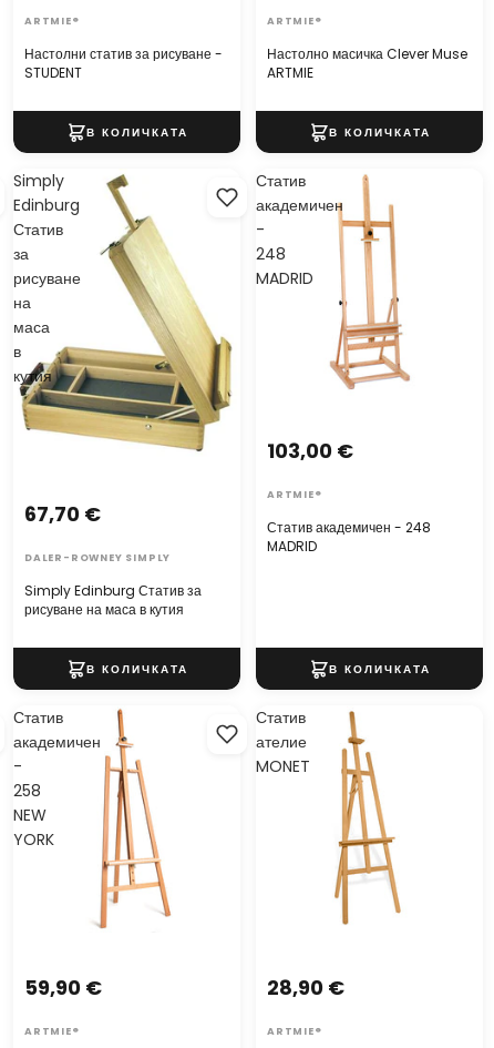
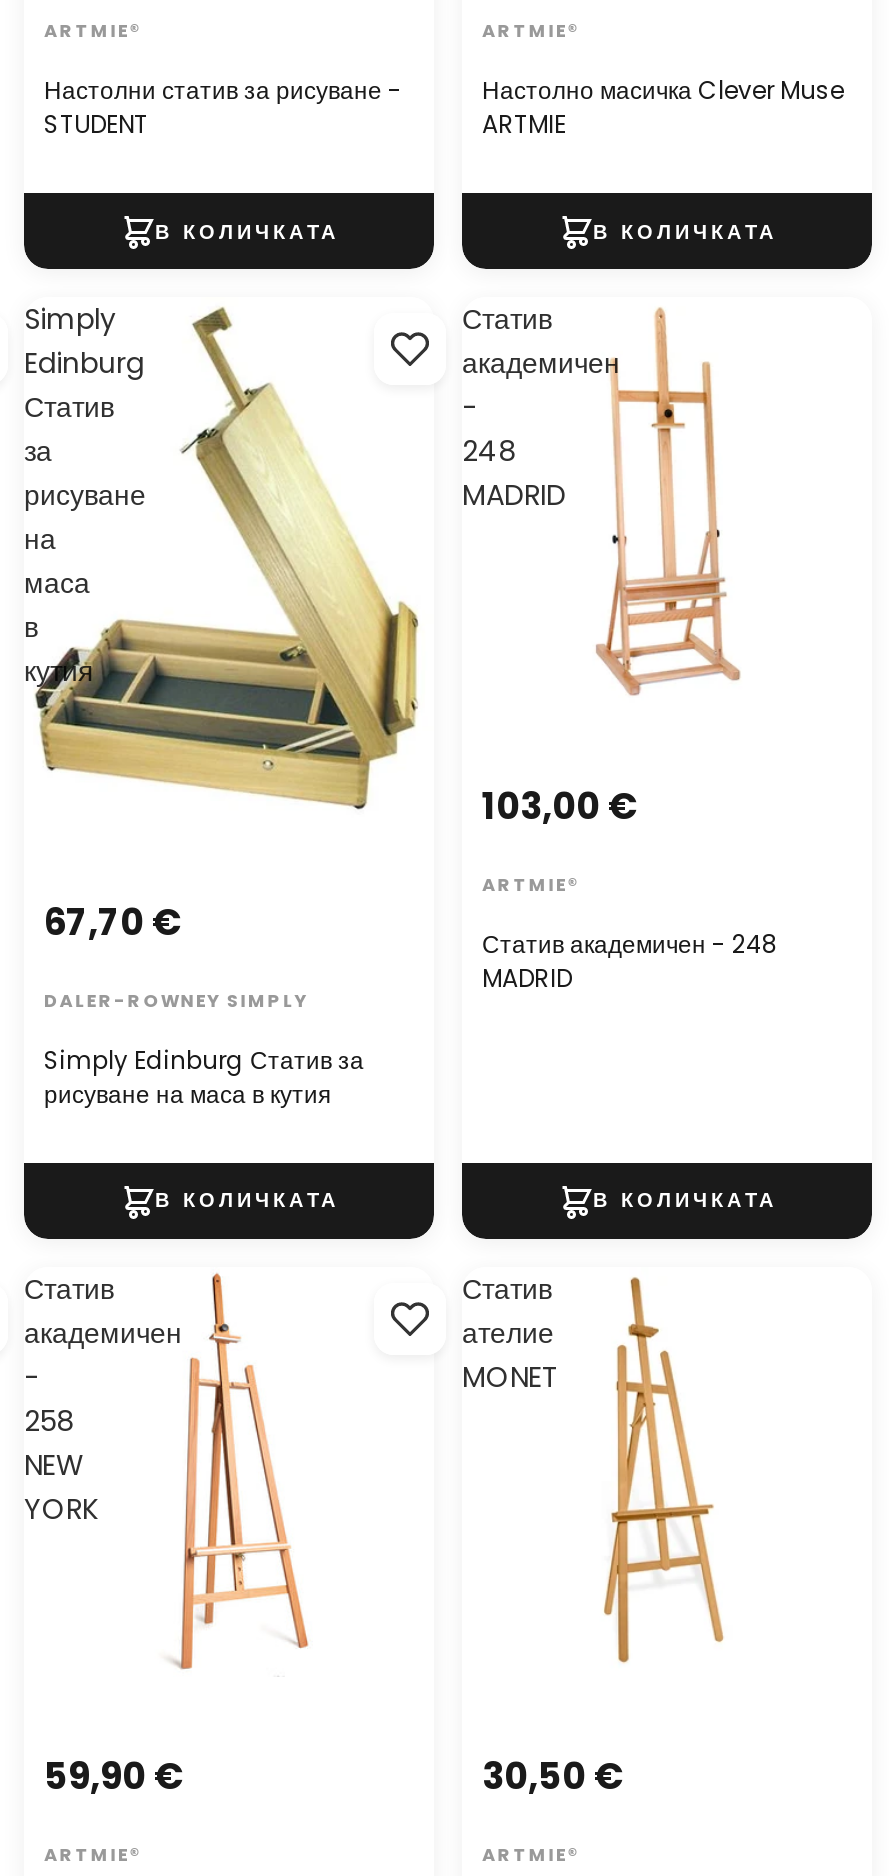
- 28,90 €
+ 30,50 €
